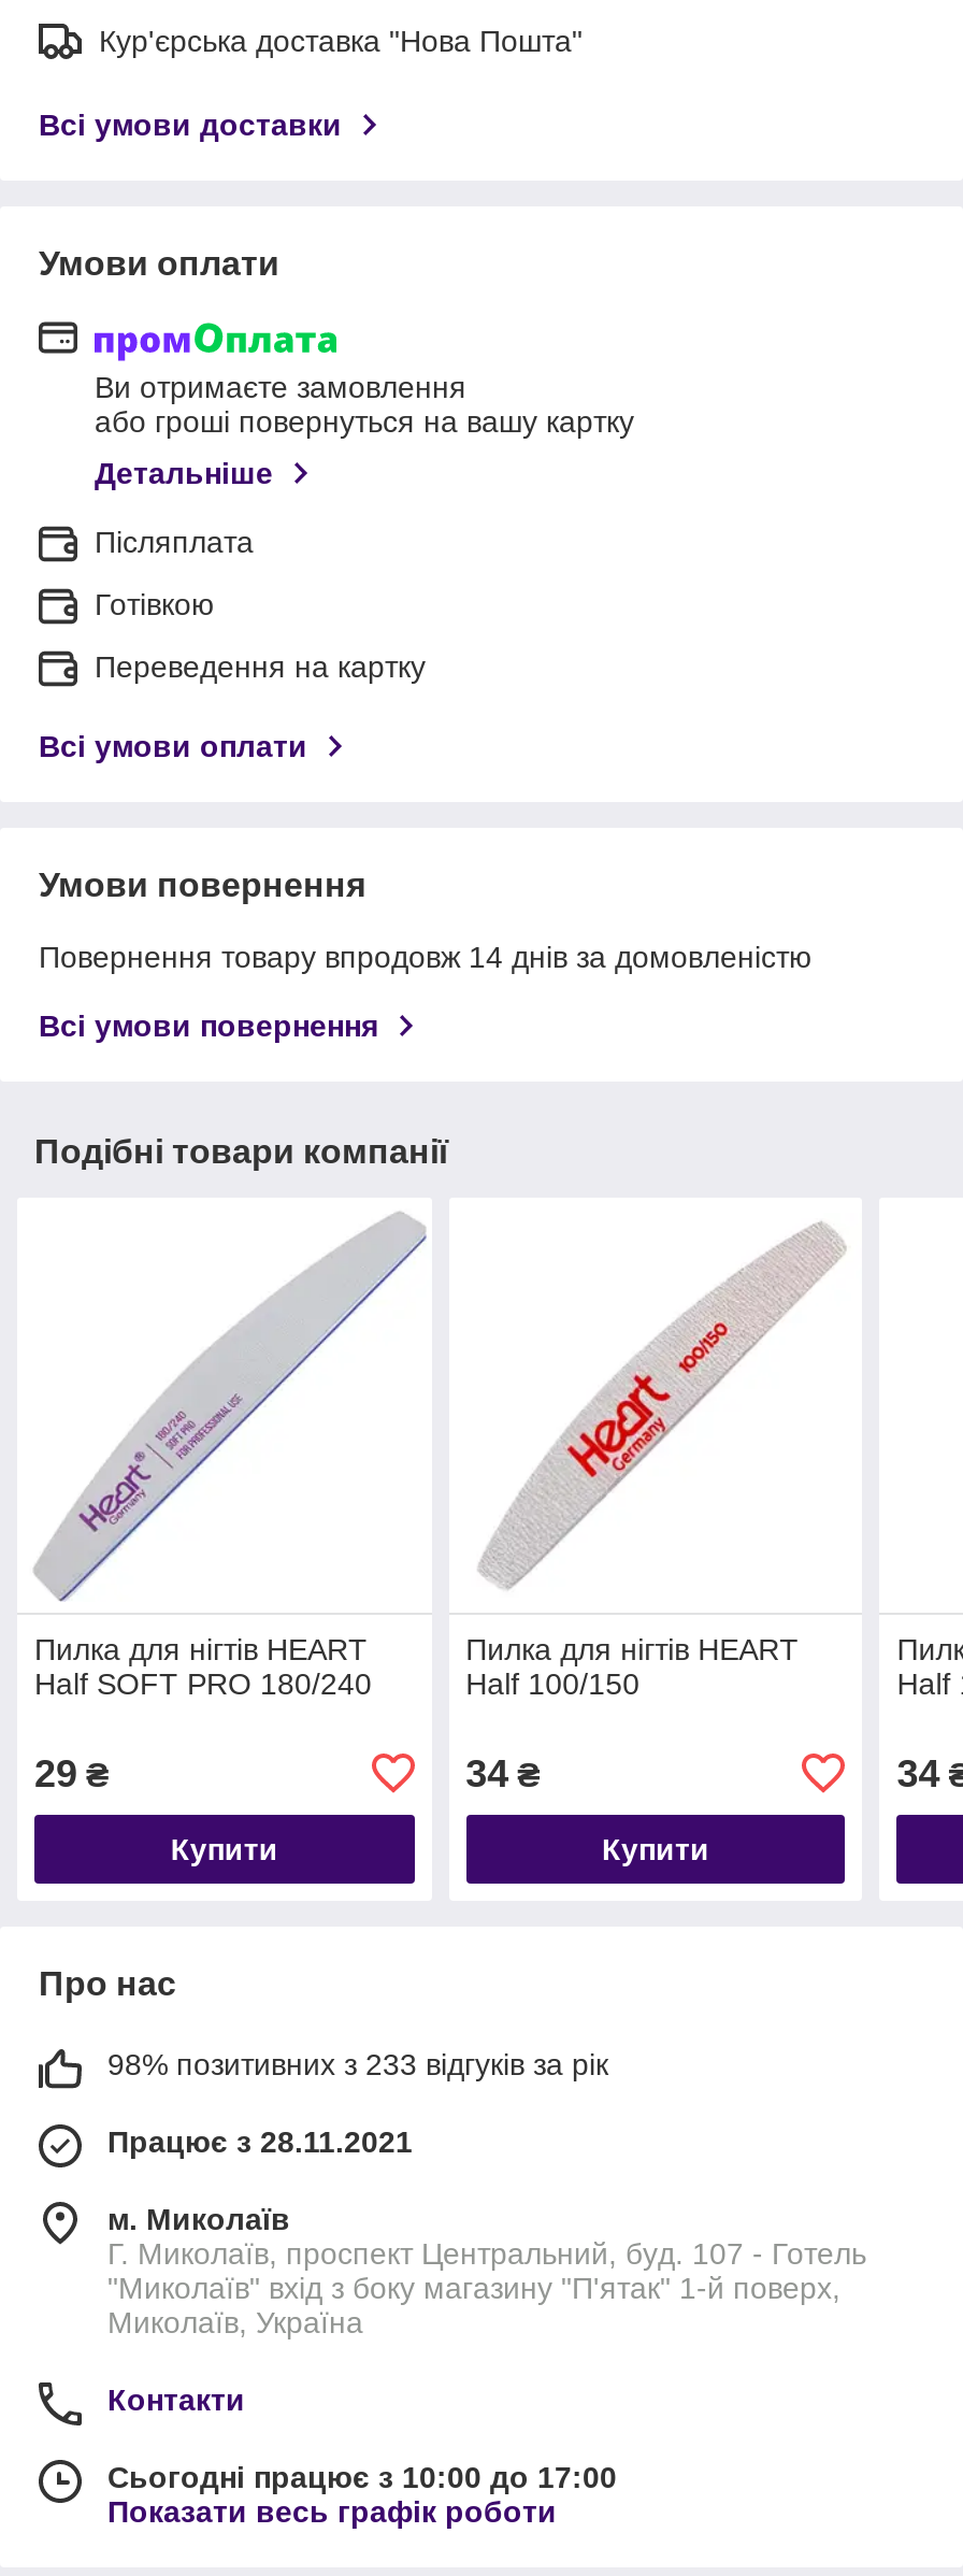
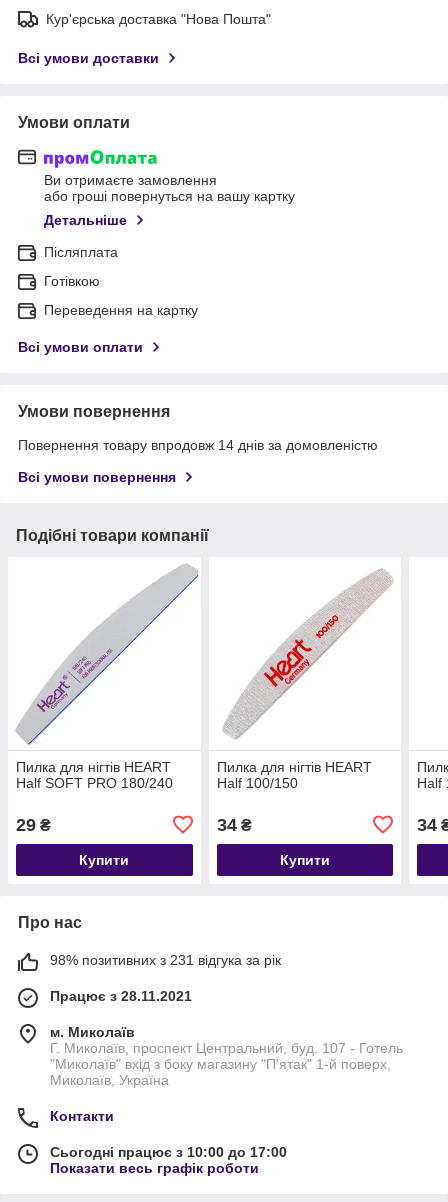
- 98% позитивних з 233 відгуків за рік
+ 98% позитивних з 231 відгука за рік
